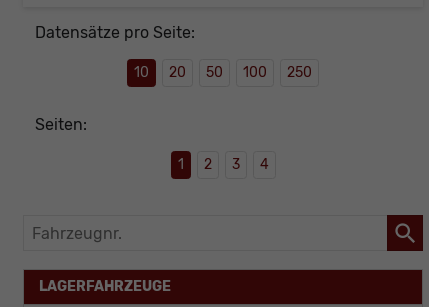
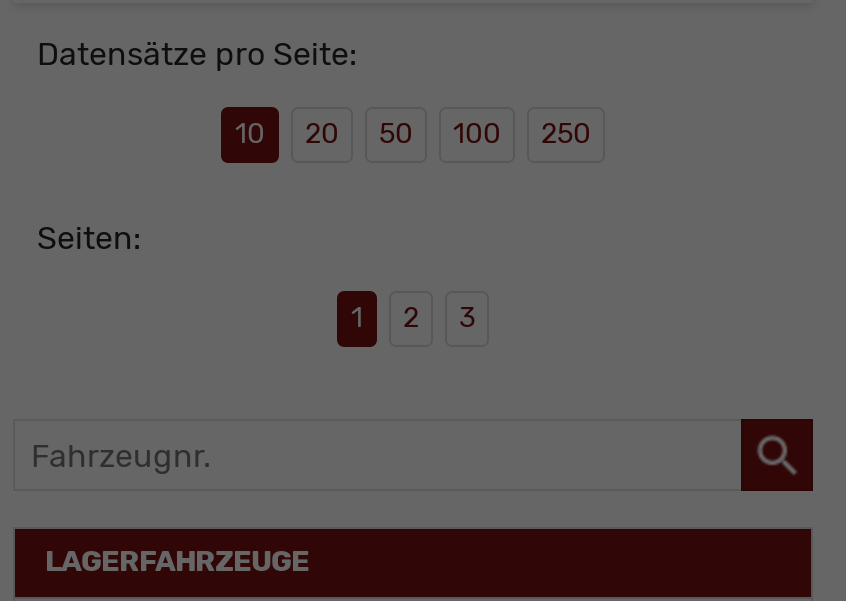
- 4
